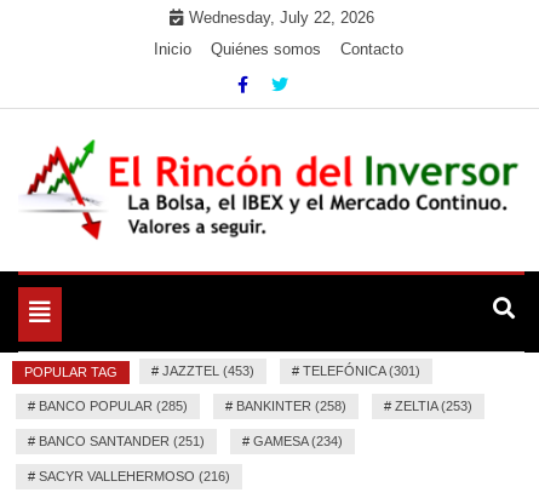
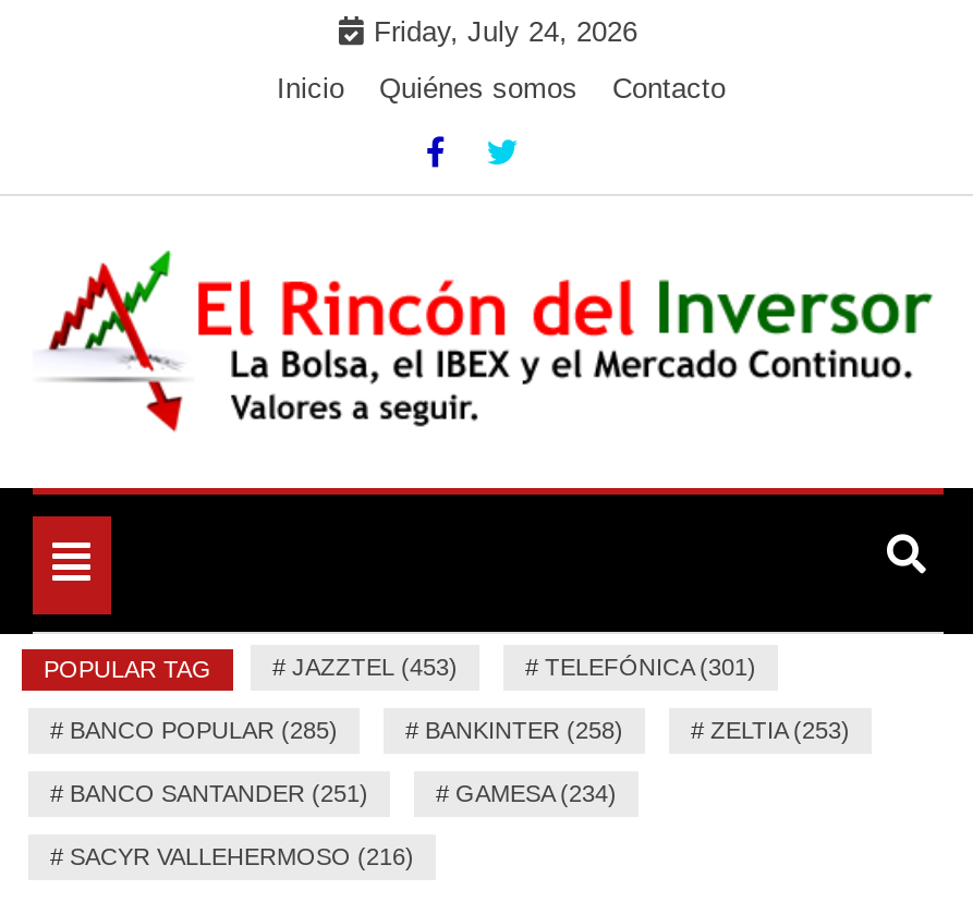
- Wednesday, July 22, 2026
+ Friday, July 24, 2026
